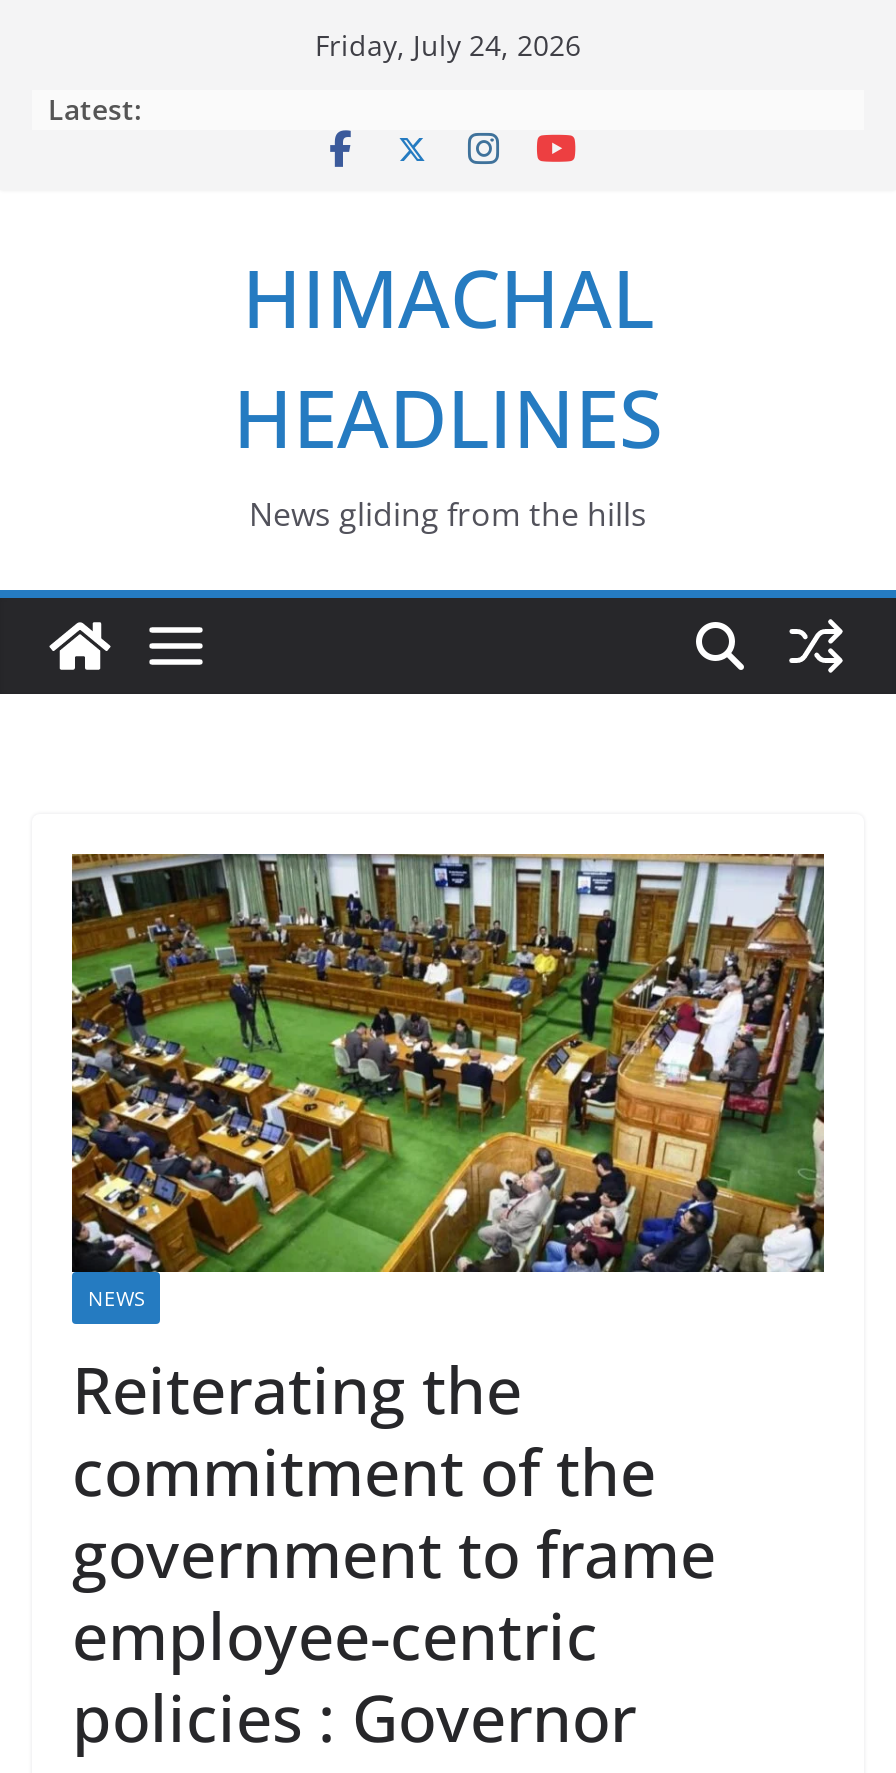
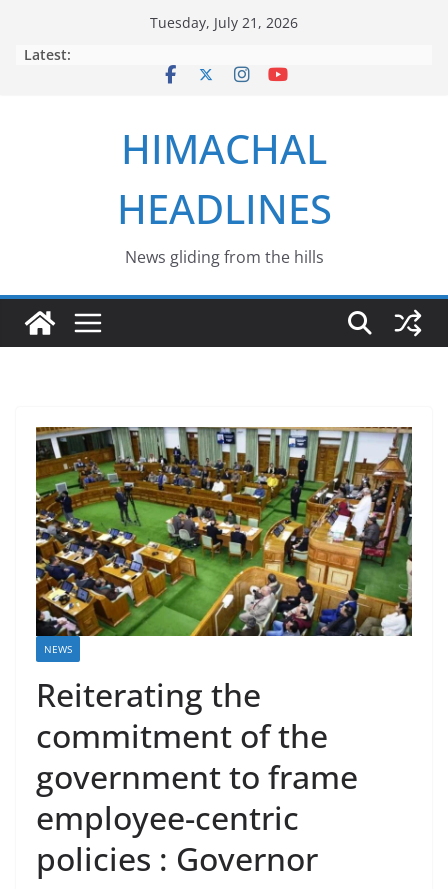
- Friday, July 24, 2026
+ Tuesday, July 21, 2026
